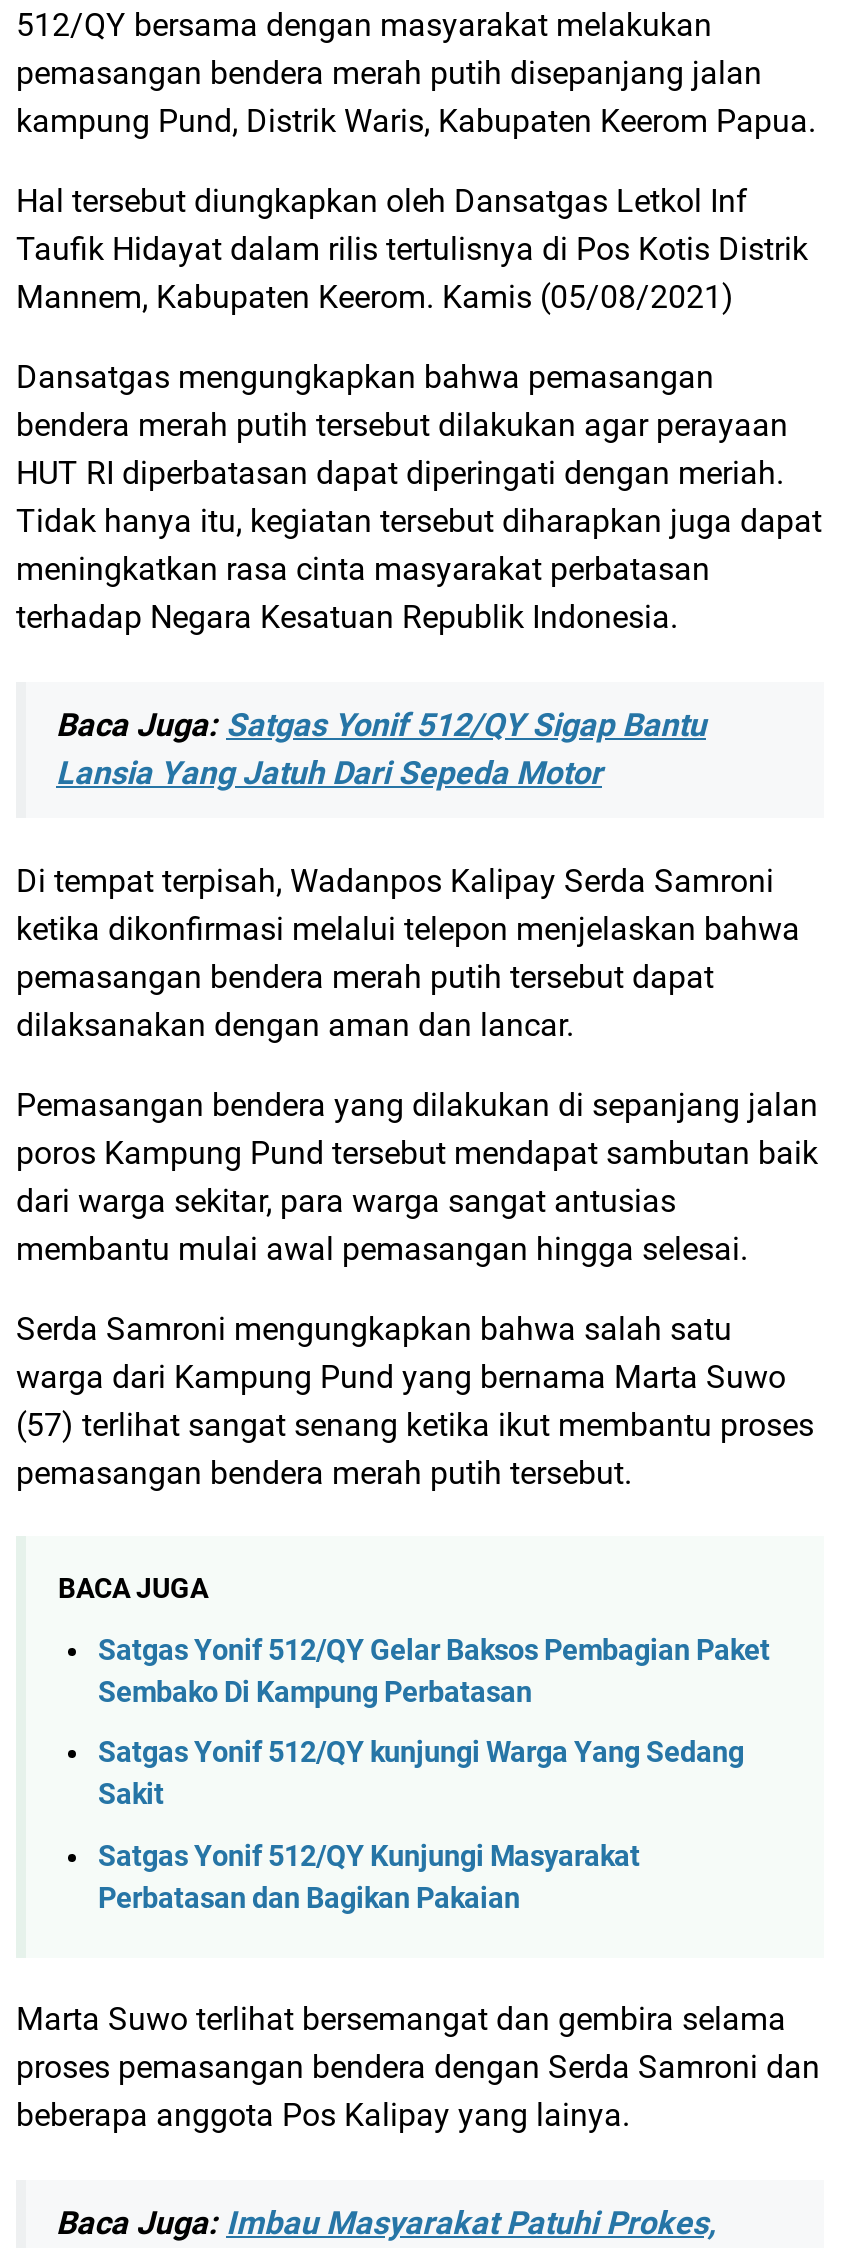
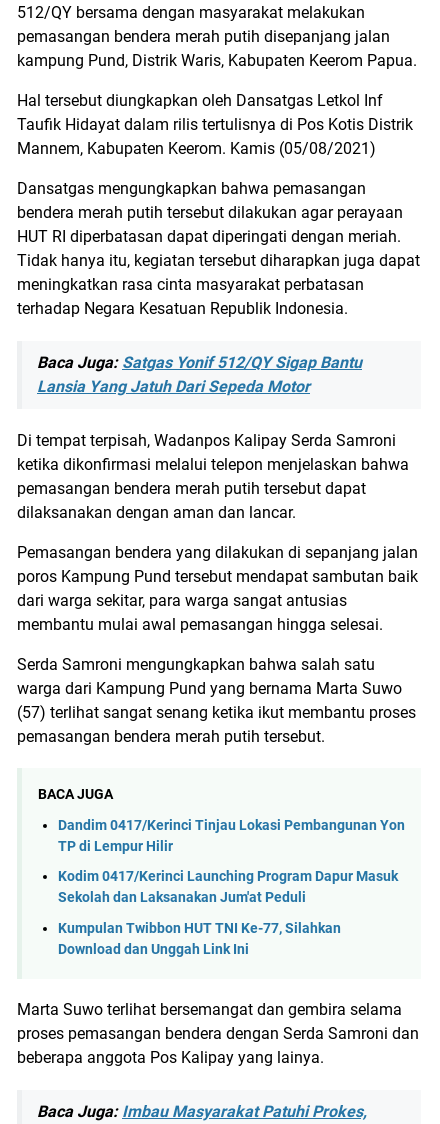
- Satgas Yonif 512/QY Gelar Baksos Pembagian Paket
- Sembako Di Kampung Perbatasan
+ Dandim 0417/Kerinci Tinjau Lokasi Pembangunan Yon
+ TP di Lempur Hilir

- Satgas Yonif 512/QY kunjungi Warga Yang Sedang
- Sakit
+ Kodim 0417/Kerinci Launching Program Dapur Masuk
+ Sekolah dan Laksanakan Jum'at Peduli

- Satgas Yonif 512/QY Kunjungi Masyarakat
- Perbatasan dan Bagikan Pakaian
+ Kumpulan Twibbon HUT TNI Ke-77, Silahkan
+ Download dan Unggah Link Ini
